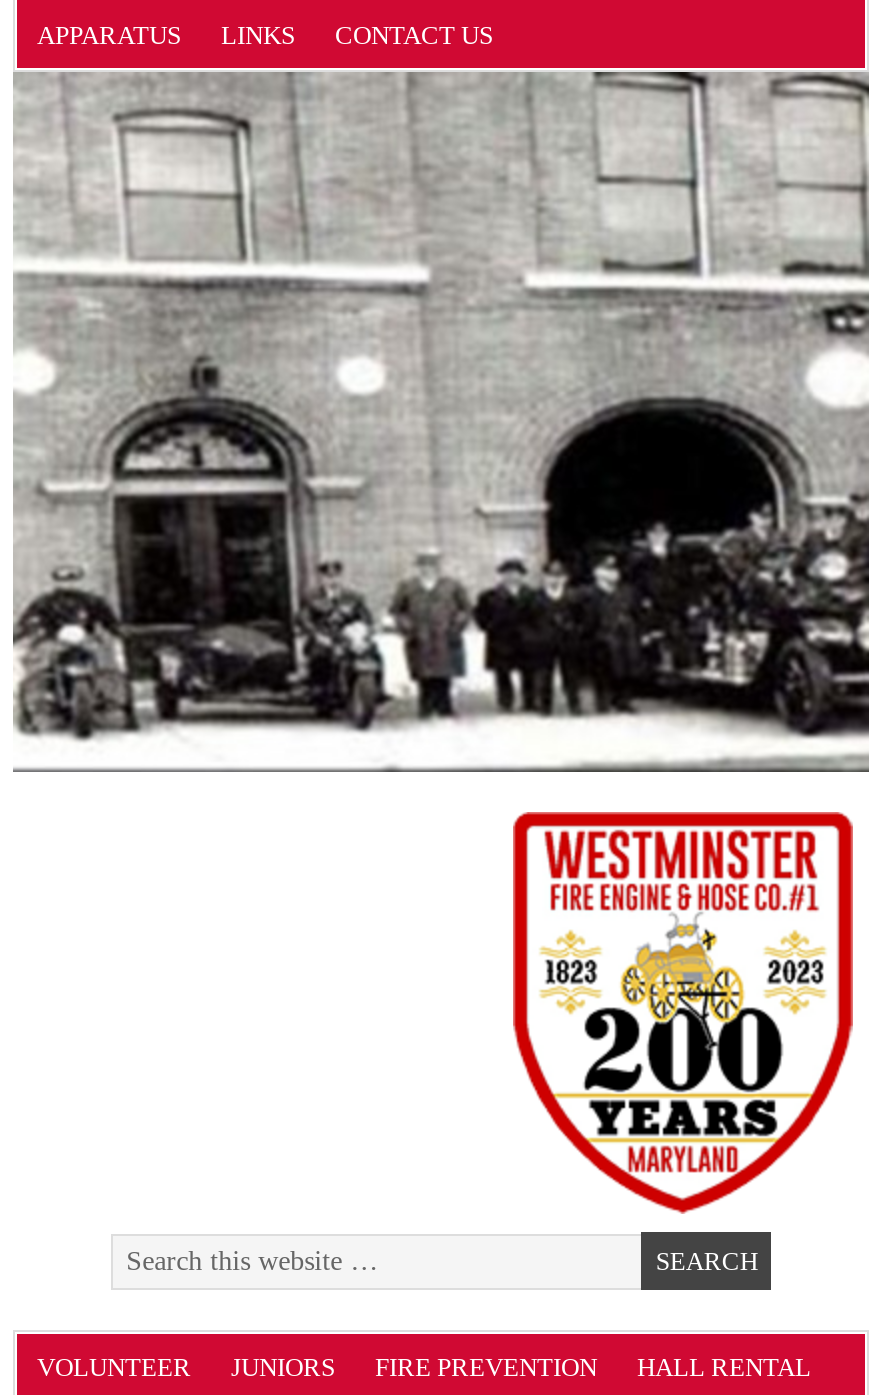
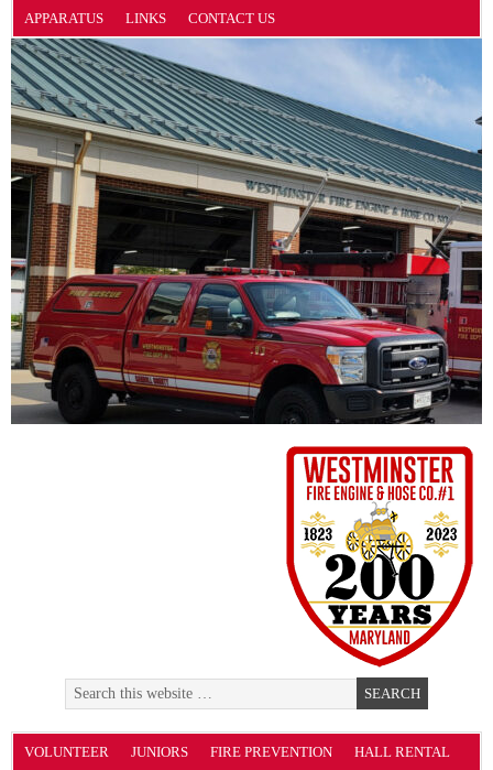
- [image]
+ [image]
